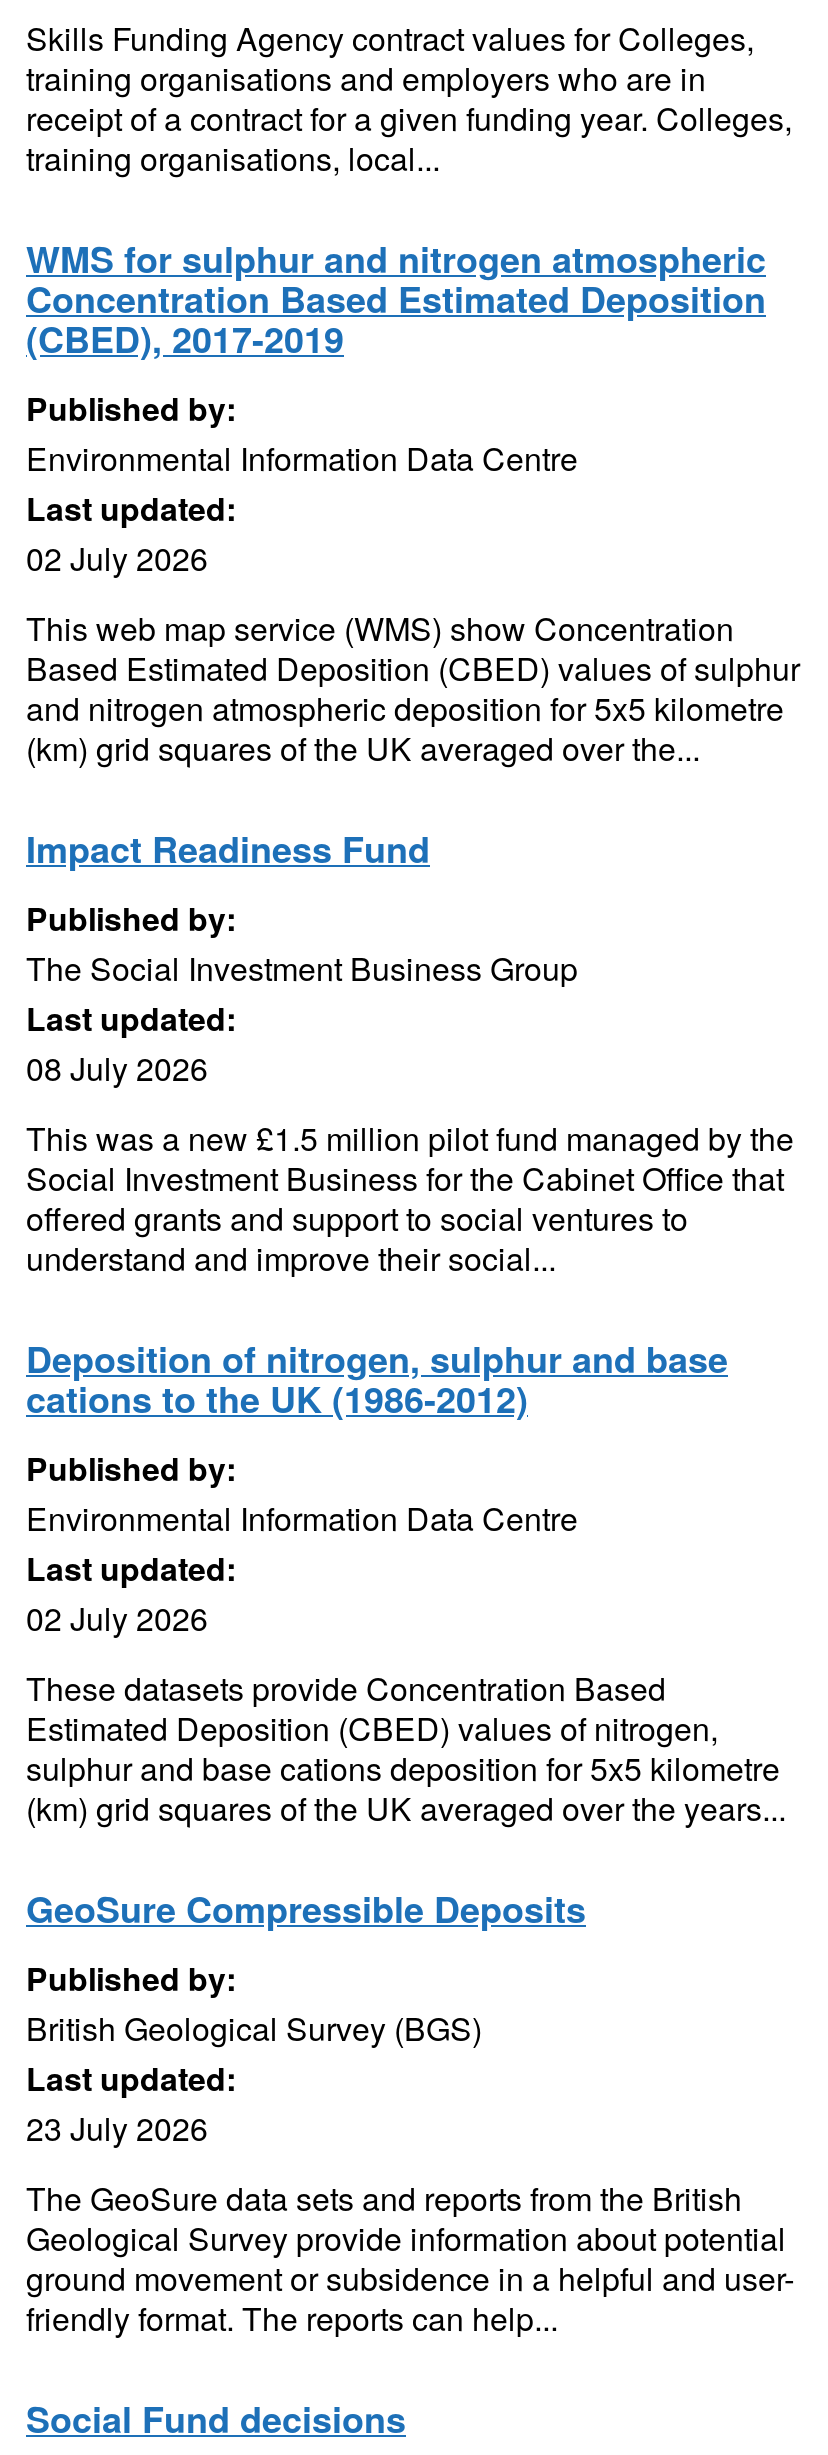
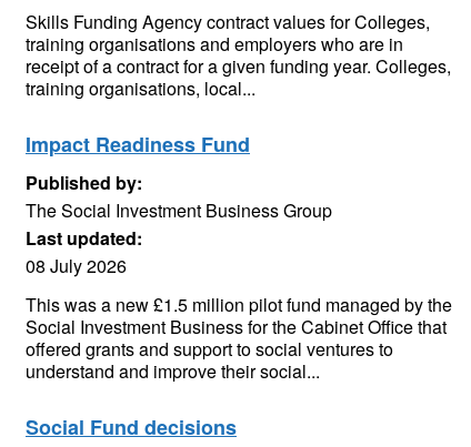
- WMS for sulphur and nitrogen atmospheric
- Concentration Based Estimated Deposition
- (CBED), 2017-2019
- Published by:
- Environmental Information Data Centre
- Last updated:
- 02 July 2026
- This web map service (WMS) show Concentration
- Based Estimated Deposition (CBED) values of sulphur
- and nitrogen atmospheric deposition for 5x5 kilometre
- (km) grid squares of the UK averaged over the...

- Deposition of nitrogen, sulphur and base
- cations to the UK (1986-2012)
- Published by:
- Environmental Information Data Centre
- Last updated:
- 02 July 2026
- These datasets provide Concentration Based
- Estimated Deposition (CBED) values of nitrogen,
- sulphur and base cations deposition for 5x5 kilometre
- (km) grid squares of the UK averaged over the years...
- GeoSure Compressible Deposits
- Published by:
- British Geological Survey (BGS)
- Last updated:
- 23 July 2026
- The GeoSure data sets and reports from the British
- Geological Survey provide information about potential
- ground movement or subsidence in a helpful and user-
- friendly format. The reports can help...
